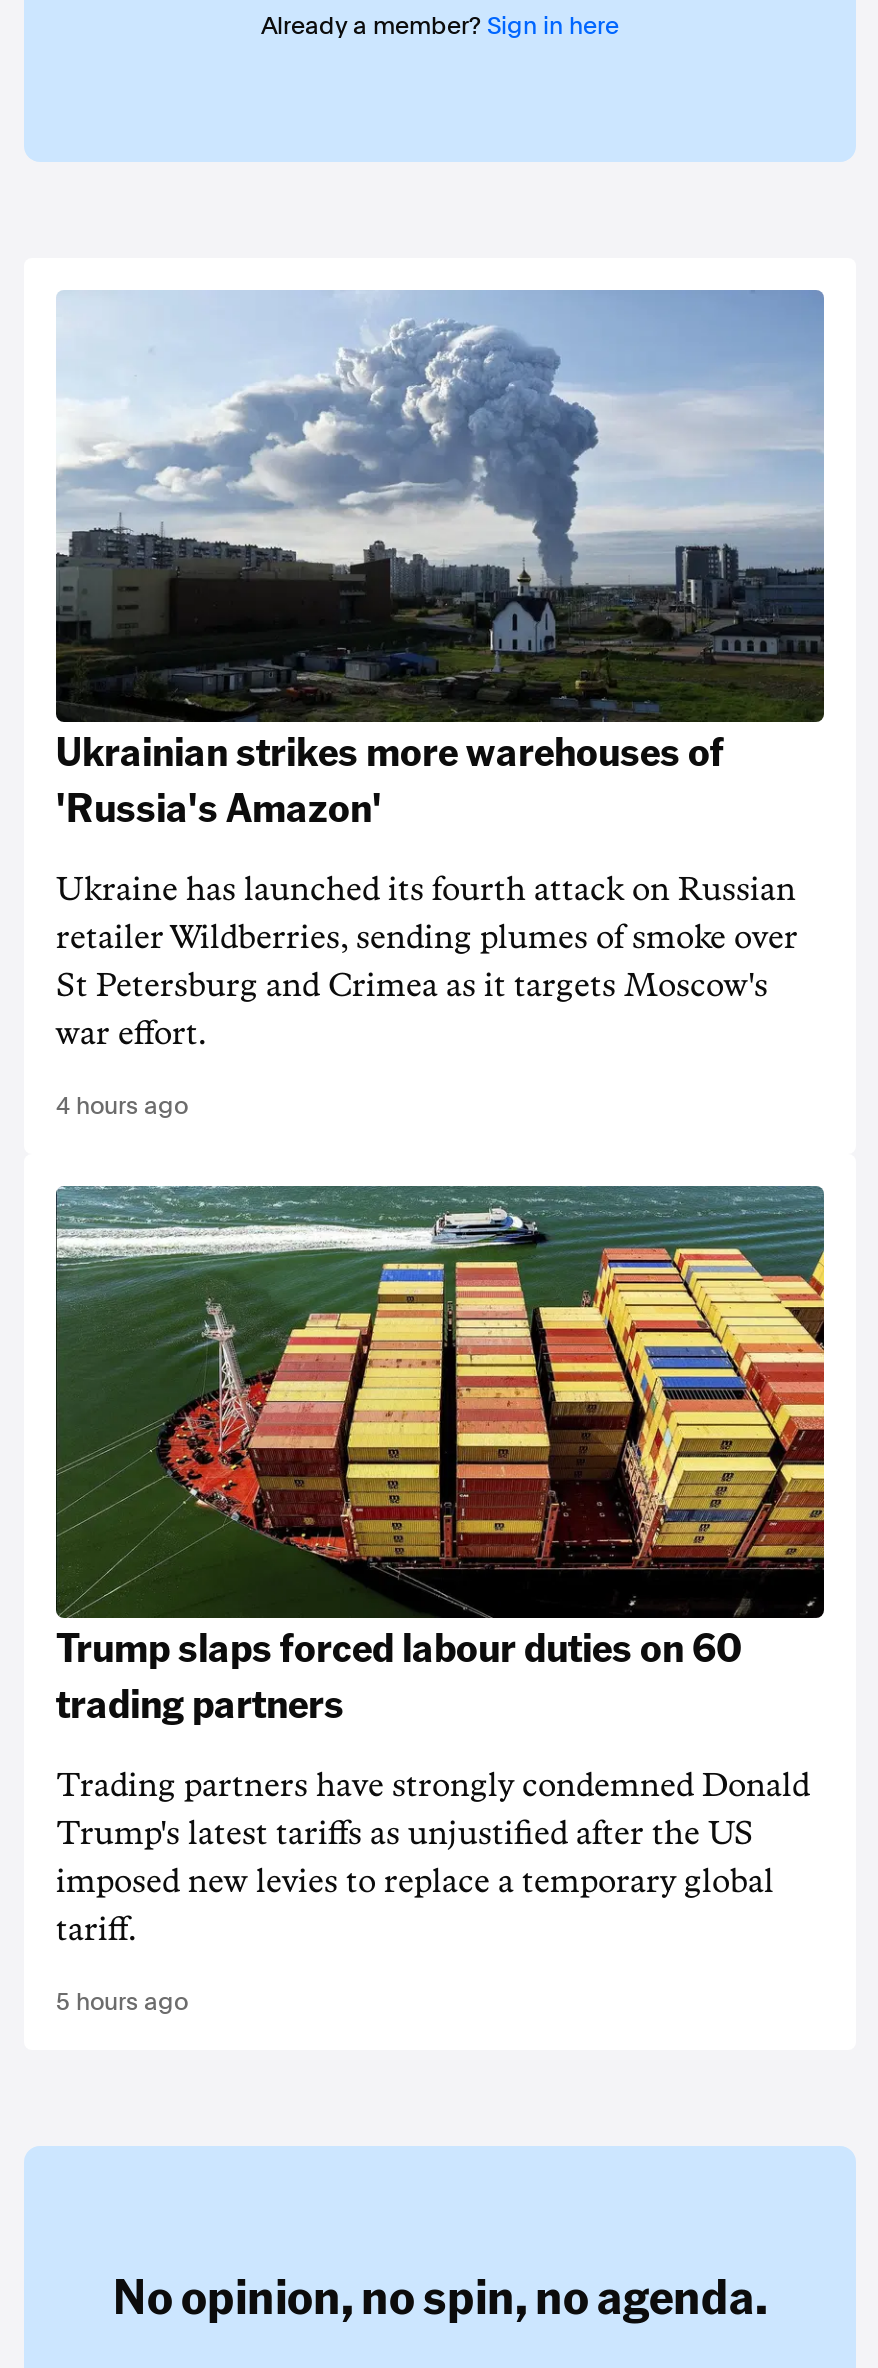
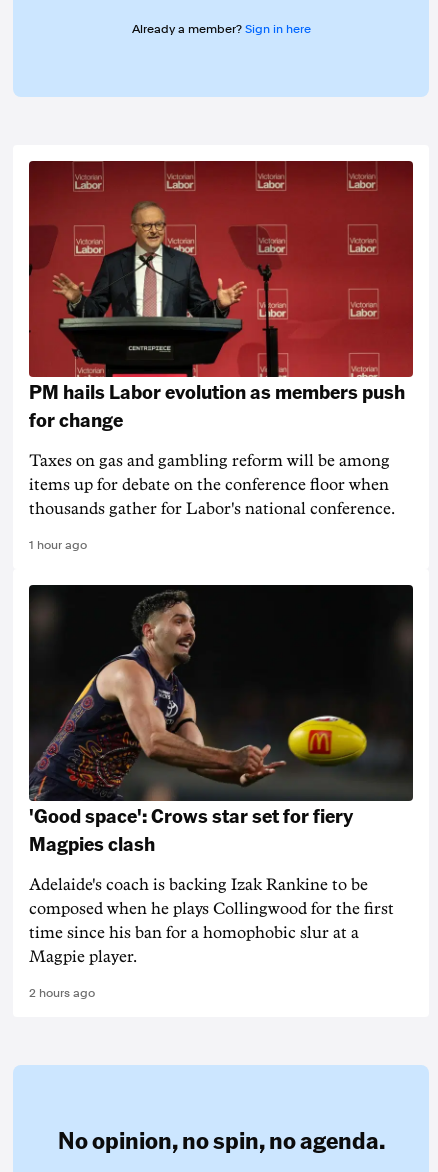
- [image]
- Ukrainian strikes more warehouses of
- 'Russia's Amazon'
- Ukraine has launched its fourth attack on Russian
- retailer Wildberries, sending plumes of smoke over
- St Petersburg and Crimea as it targets Moscow's
- war effort.
- 4 hours ago
+ [image]
+ PM hails Labor evolution as members push
+ for change
+ Taxes on gas and gambling reform will be among
+ items up for debate on the conference floor when
+ thousands gather for Labor's national conference.
+ 1 hour ago

- [image]
- Trump slaps forced labour duties on 60
- trading partners
- Trading partners have strongly condemned Donald
- Trump's latest tariffs as unjustified after the US
- imposed new levies to replace a temporary global
- tariff.
- 5 hours ago
+ [image]
+ 'Good space': Crows star set for fiery
+ Magpies clash
+ Adelaide's coach is backing Izak Rankine to be
+ composed when he plays Collingwood for the first
+ time since his ban for a homophobic slur at a
+ Magpie player.
+ 2 hours ago
